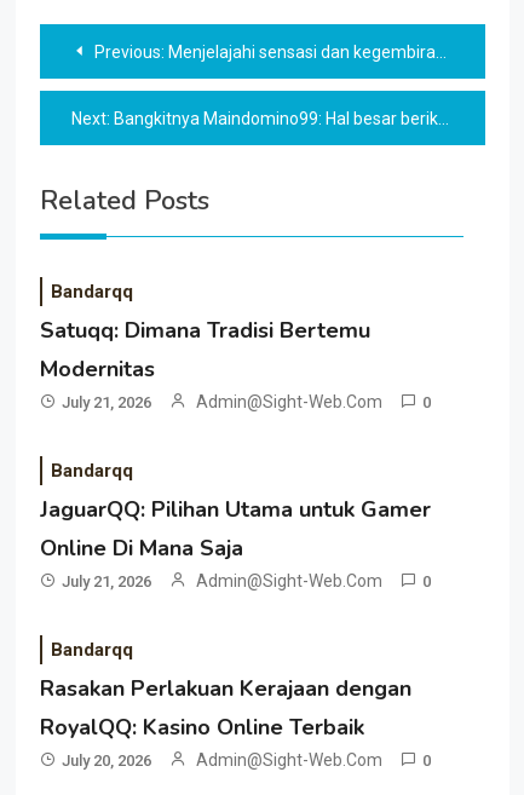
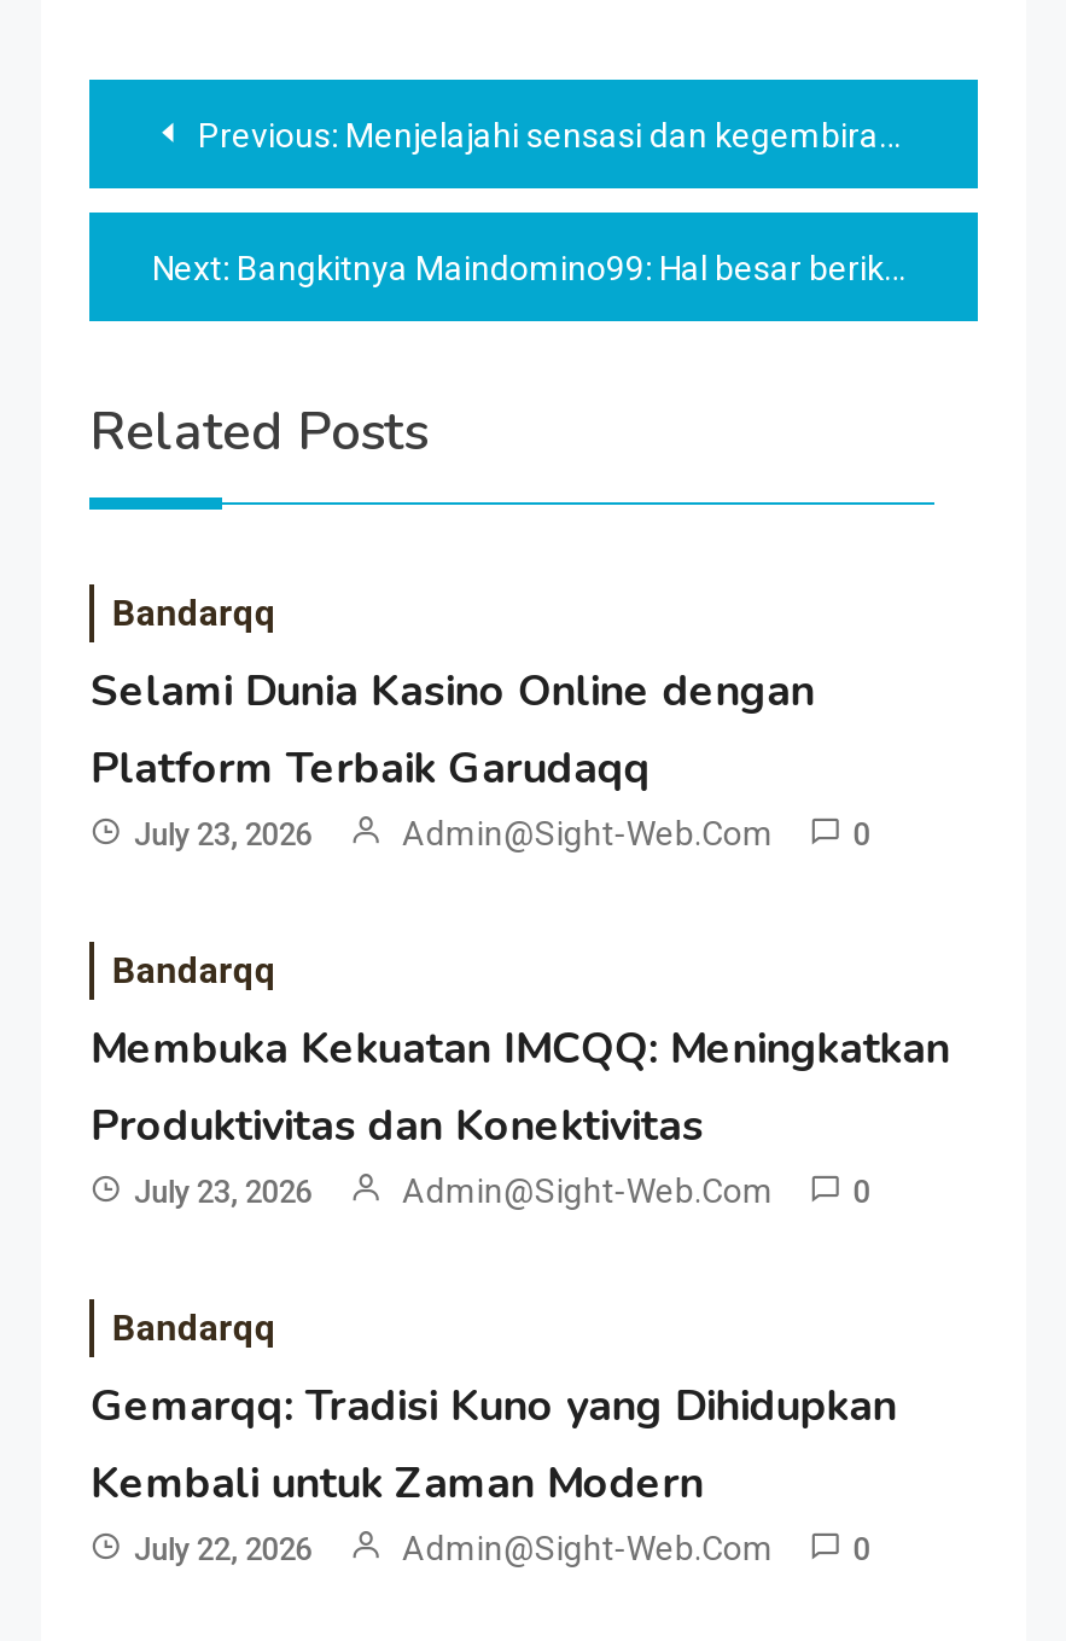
- Satuqq: Dimana Tradisi Bertemu
- Modernitas
- July 21, 2026
+ Selami Dunia Kasino Online dengan
+ Platform Terbaik Garudaqq
+ July 23, 2026

- JaguarQQ: Pilihan Utama untuk Gamer
- Online Di Mana Saja
- July 21, 2026
+ Membuka Kekuatan IMCQQ: Meningkatkan
+ Produktivitas dan Konektivitas
+ July 23, 2026

- Rasakan Perlakuan Kerajaan dengan
- RoyalQQ: Kasino Online Terbaik
- July 20, 2026
+ Gemarqq: Tradisi Kuno yang Dihidupkan
+ Kembali untuk Zaman Modern
+ July 22, 2026
